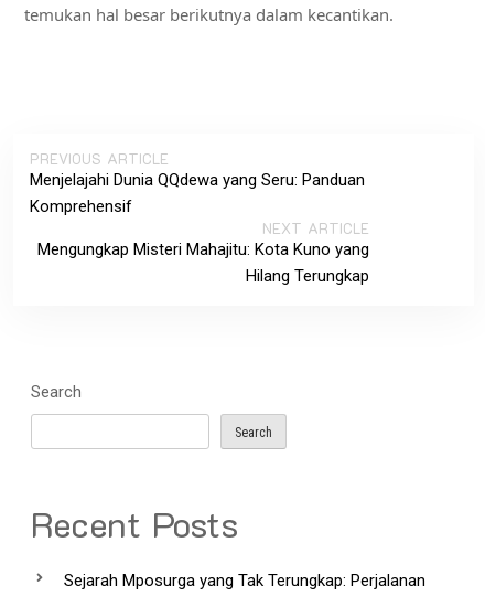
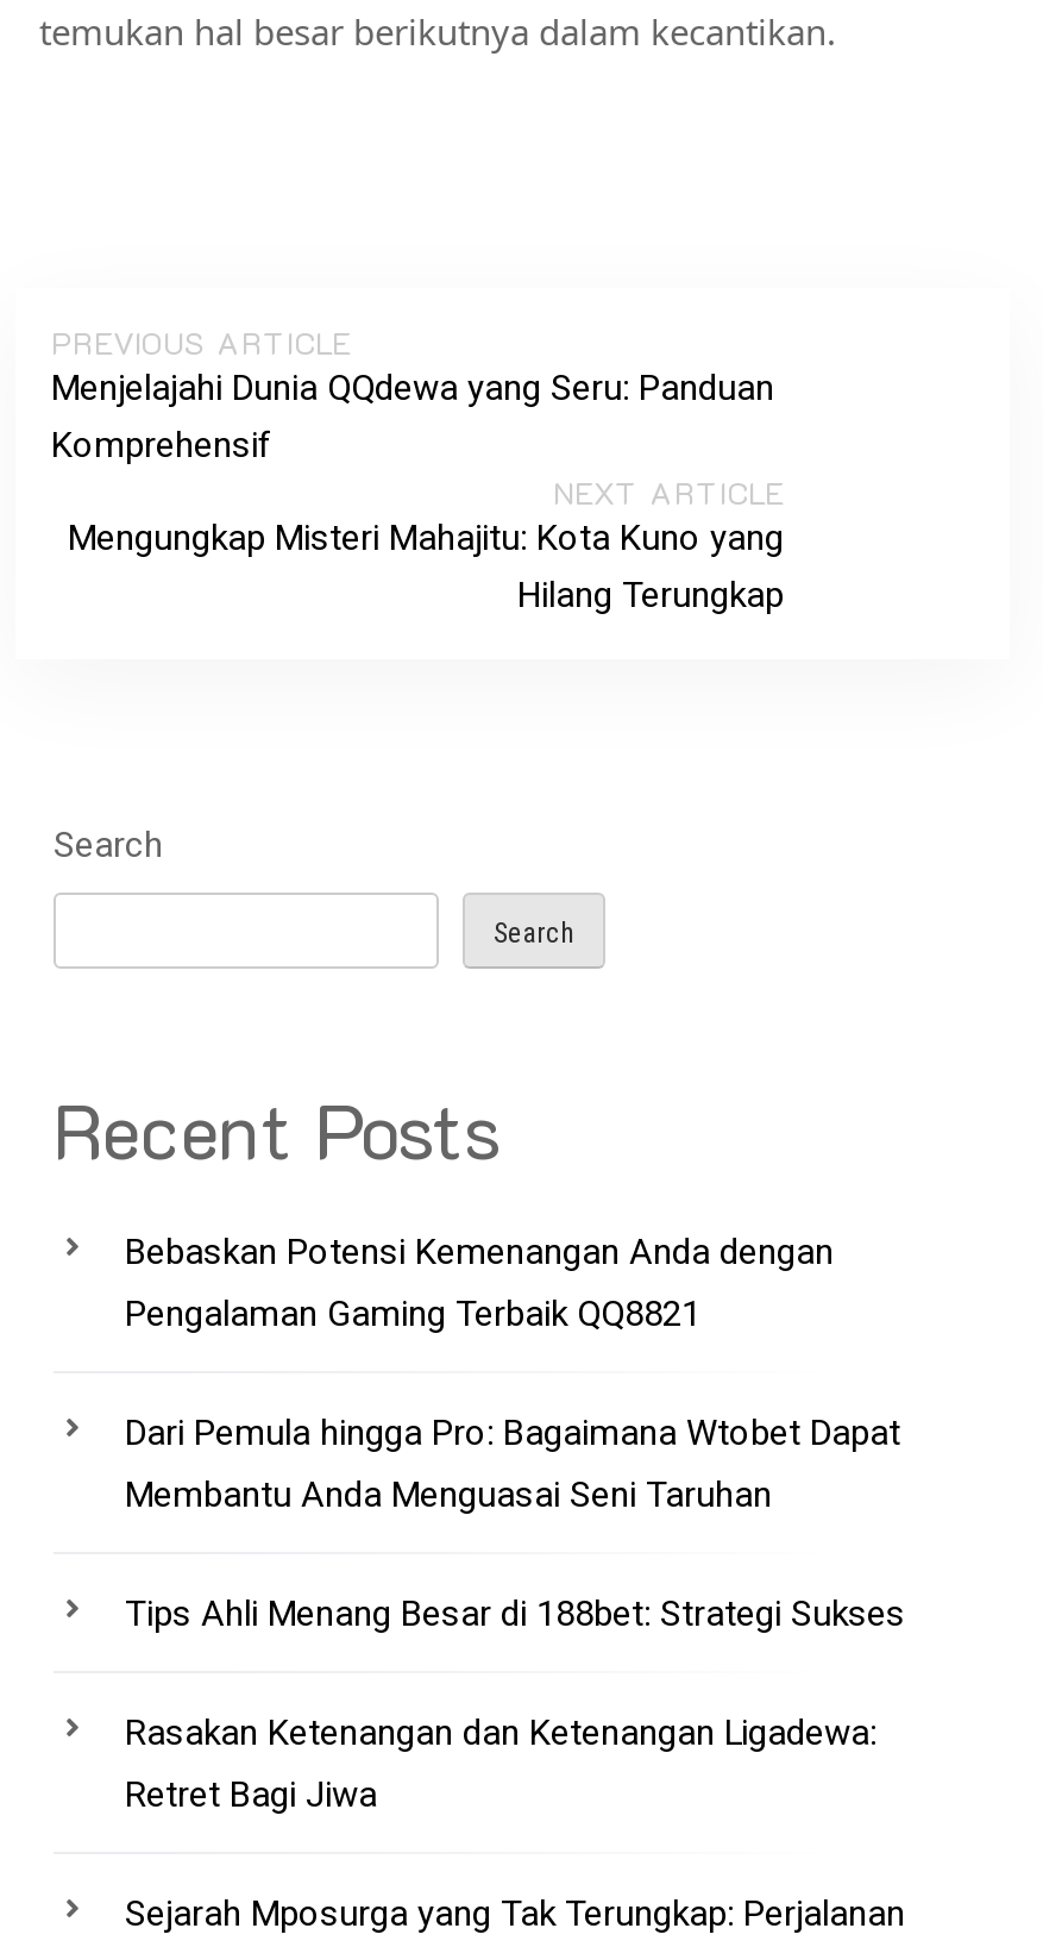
+ Bebaskan Potensi Kemenangan Anda dengan
+ Pengalaman Gaming Terbaik QQ8821
+ Dari Pemula hingga Pro: Bagaimana Wtobet Dapat
+ Membantu Anda Menguasai Seni Taruhan
+ Tips Ahli Menang Besar di 188bet: Strategi Sukses
+ Rasakan Ketenangan dan Ketenangan Ligadewa:
+ Retret Bagi Jiwa
